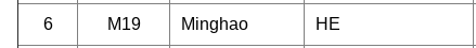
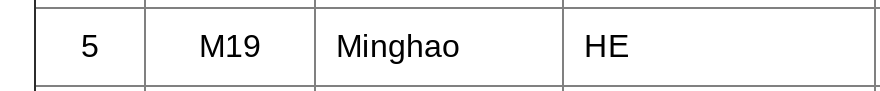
- 6
+ 5
